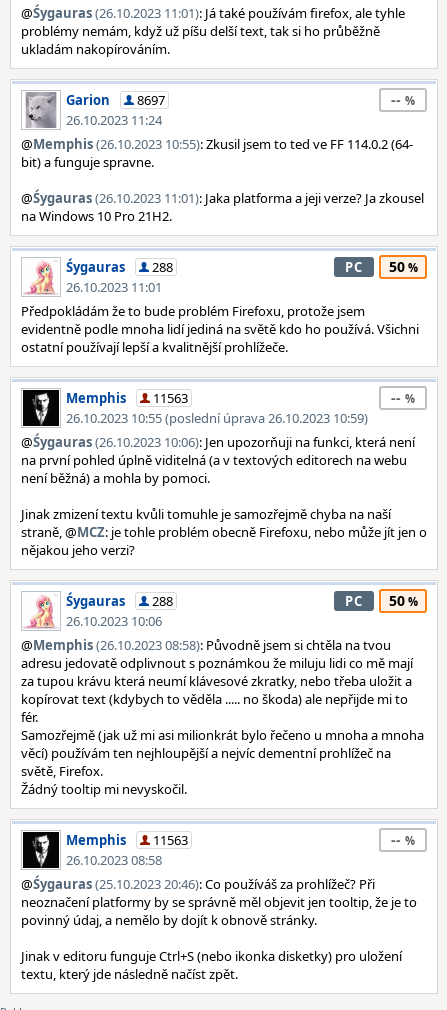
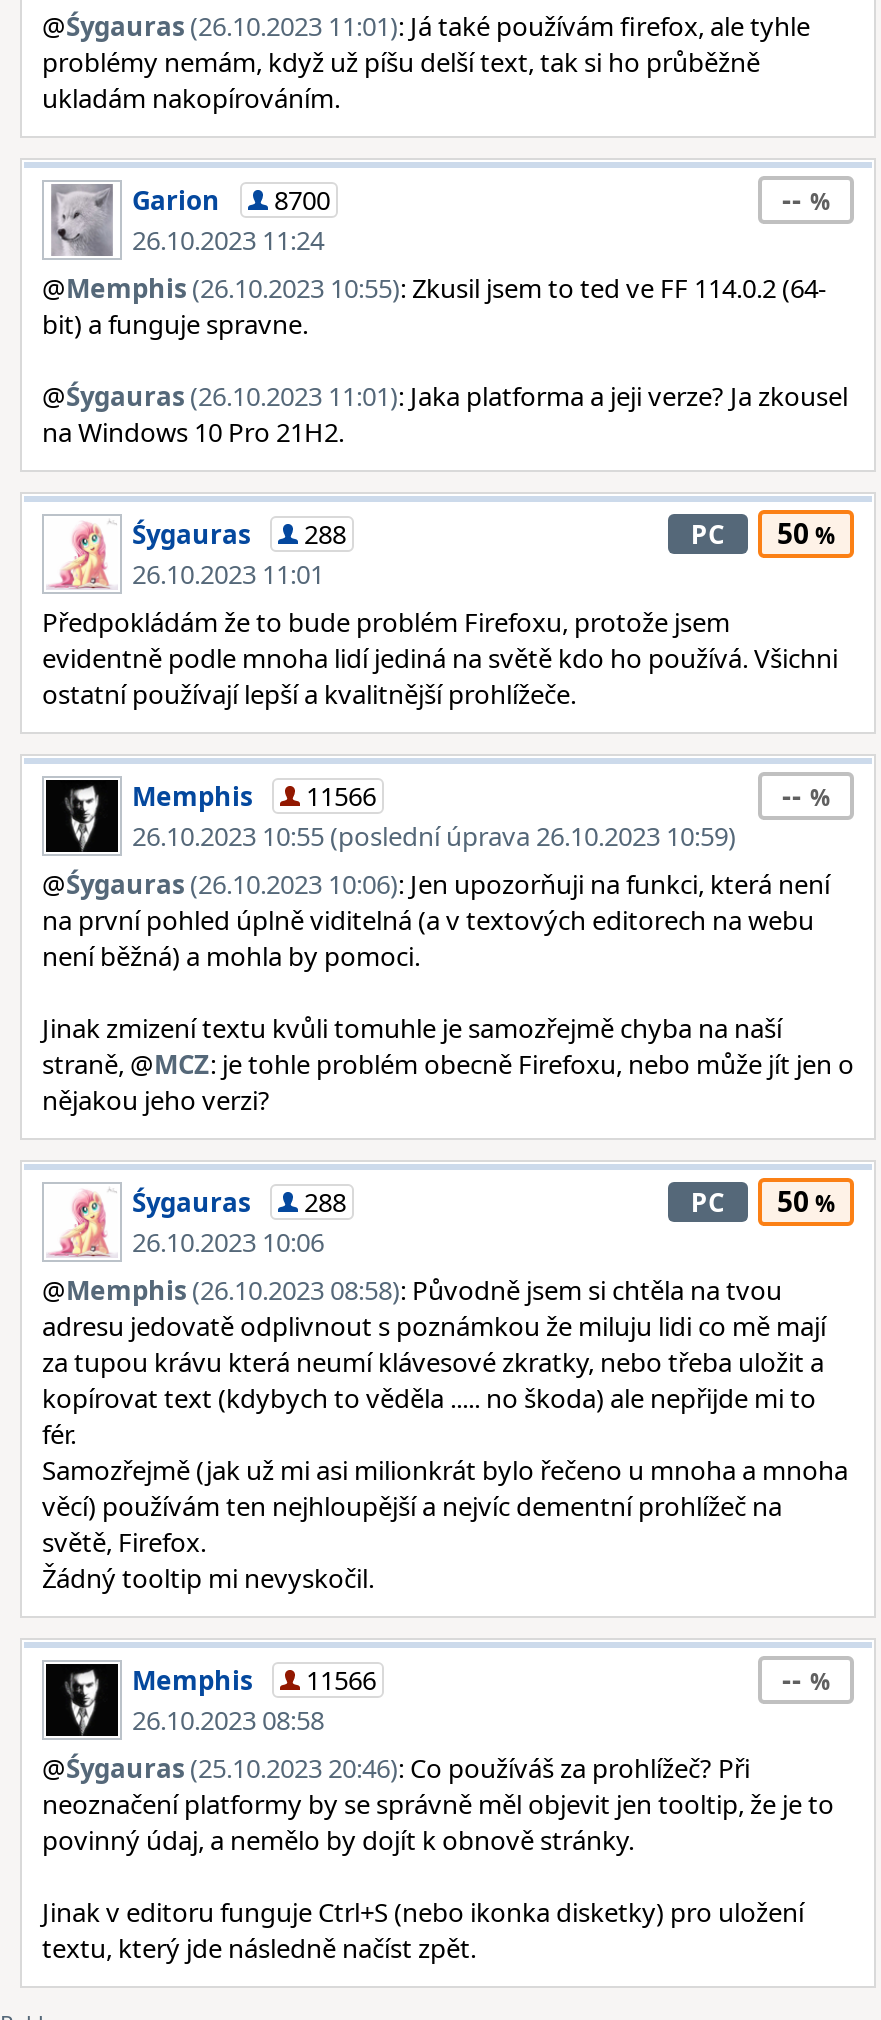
- Garion 8697
+ Garion 8700

- Memphis 11563
+ Memphis 11566

- Memphis 11563
+ Memphis 11566
